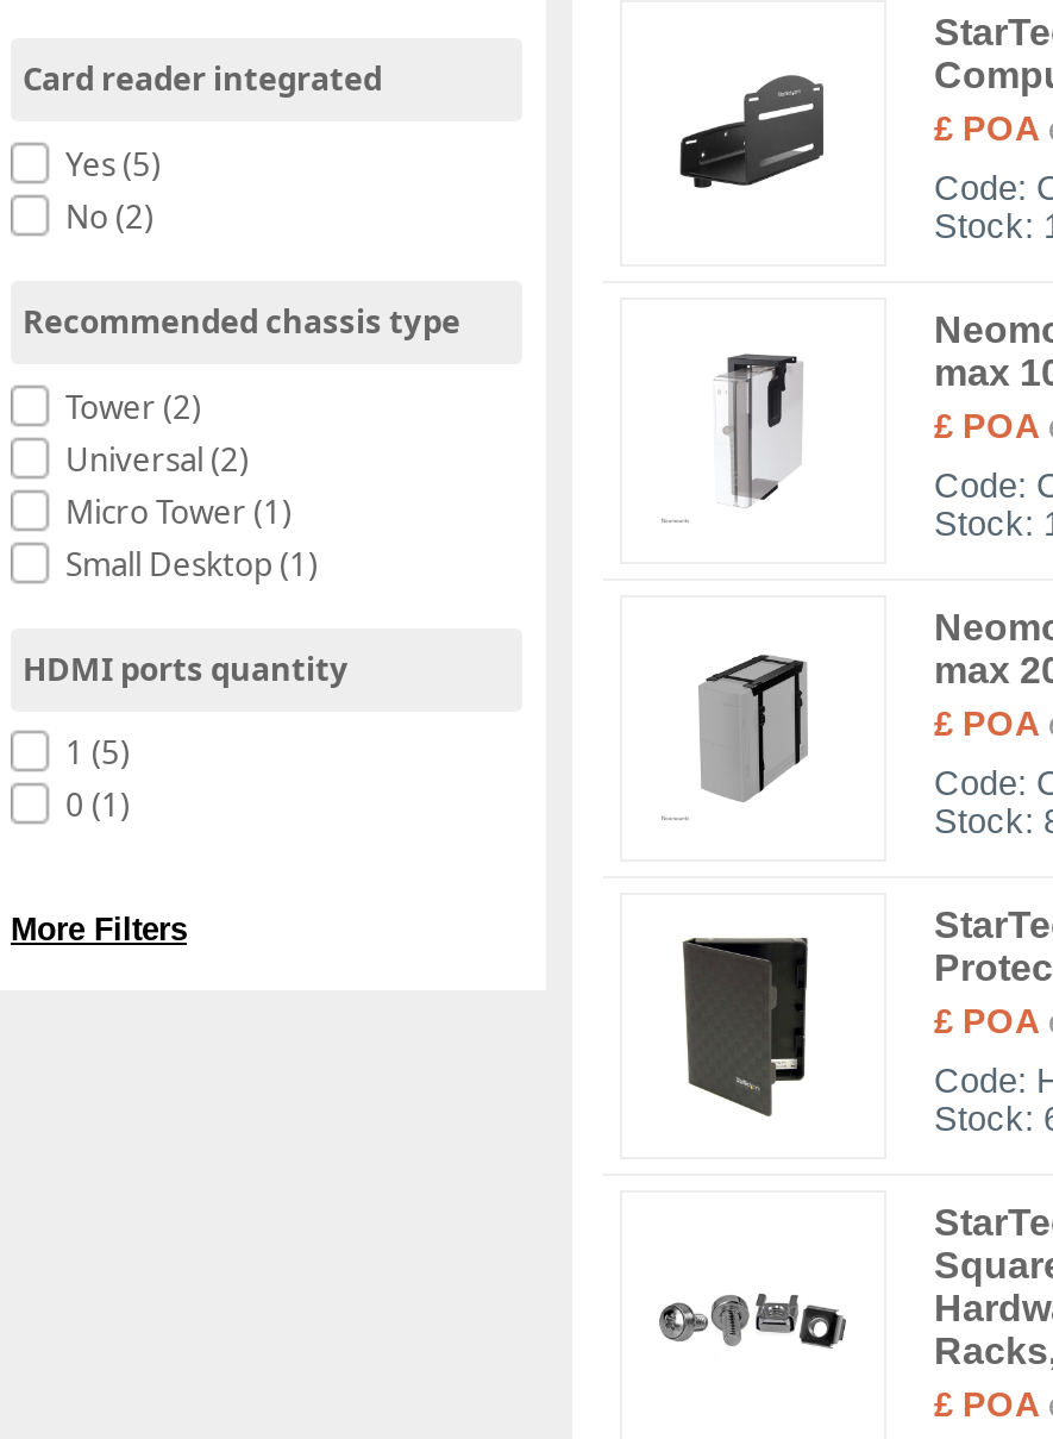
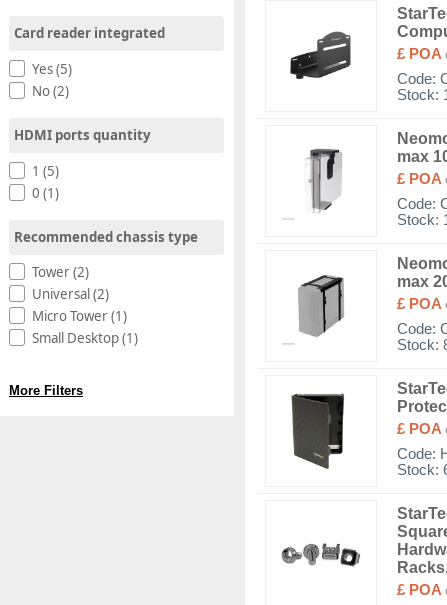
moved down: Recommended chassis type | Tower (2) | Universal (2) | Micro Tower (1) | Small Desktop (1)

moved up: HDMI ports quantity | 1 (5) | 0 (1)
